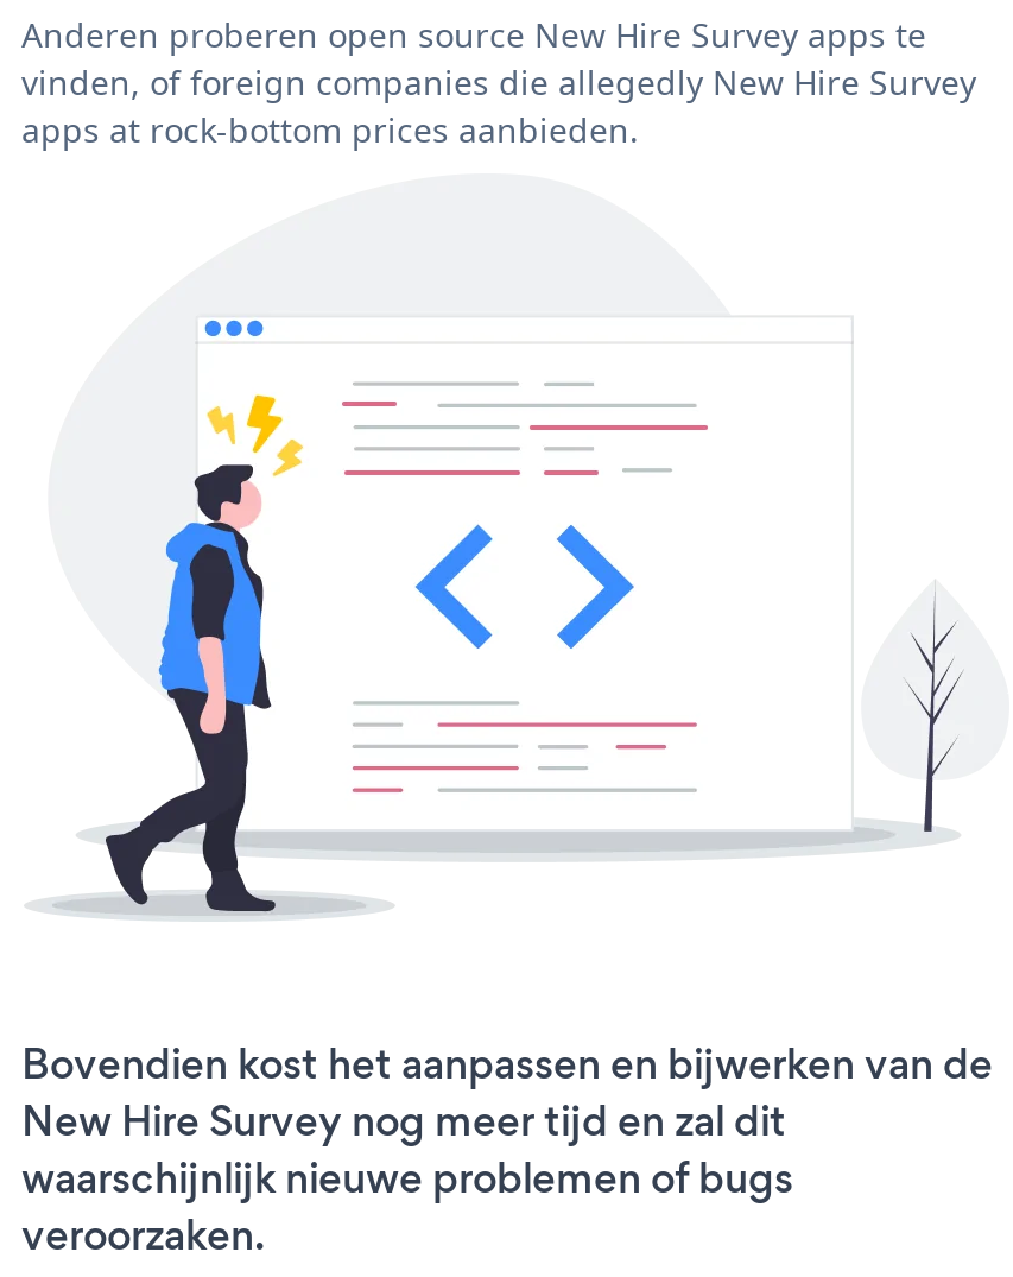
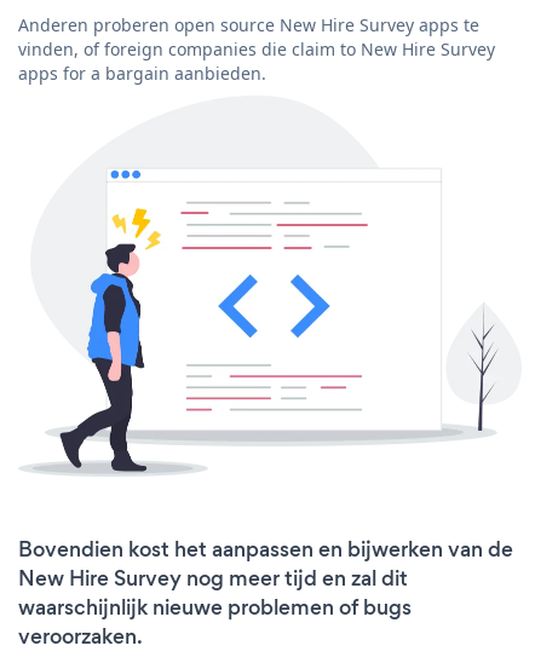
- vinden, of foreign companies die allegedly New Hire Survey
- apps at rock-bottom prices aanbieden.
+ vinden, of foreign companies die claim to New Hire Survey
+ apps for a bargain aanbieden.
